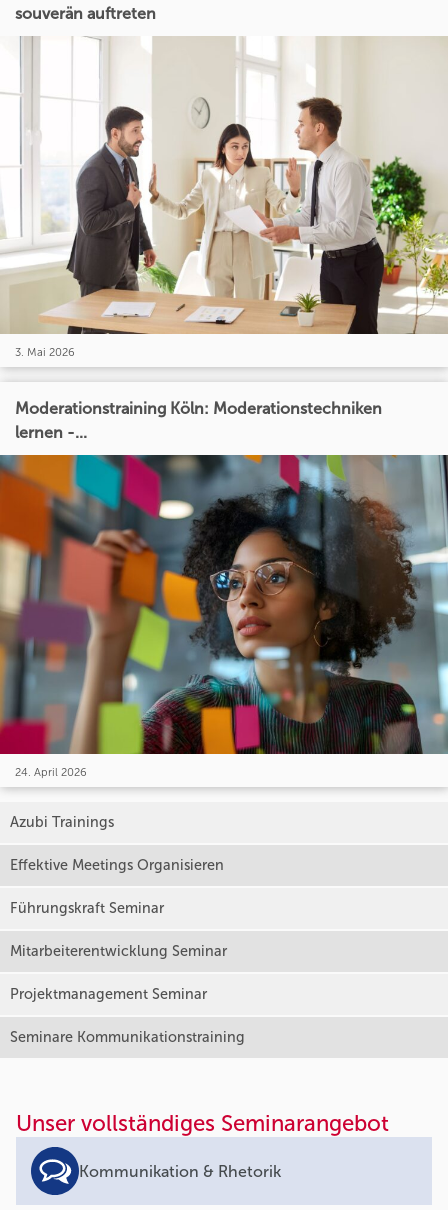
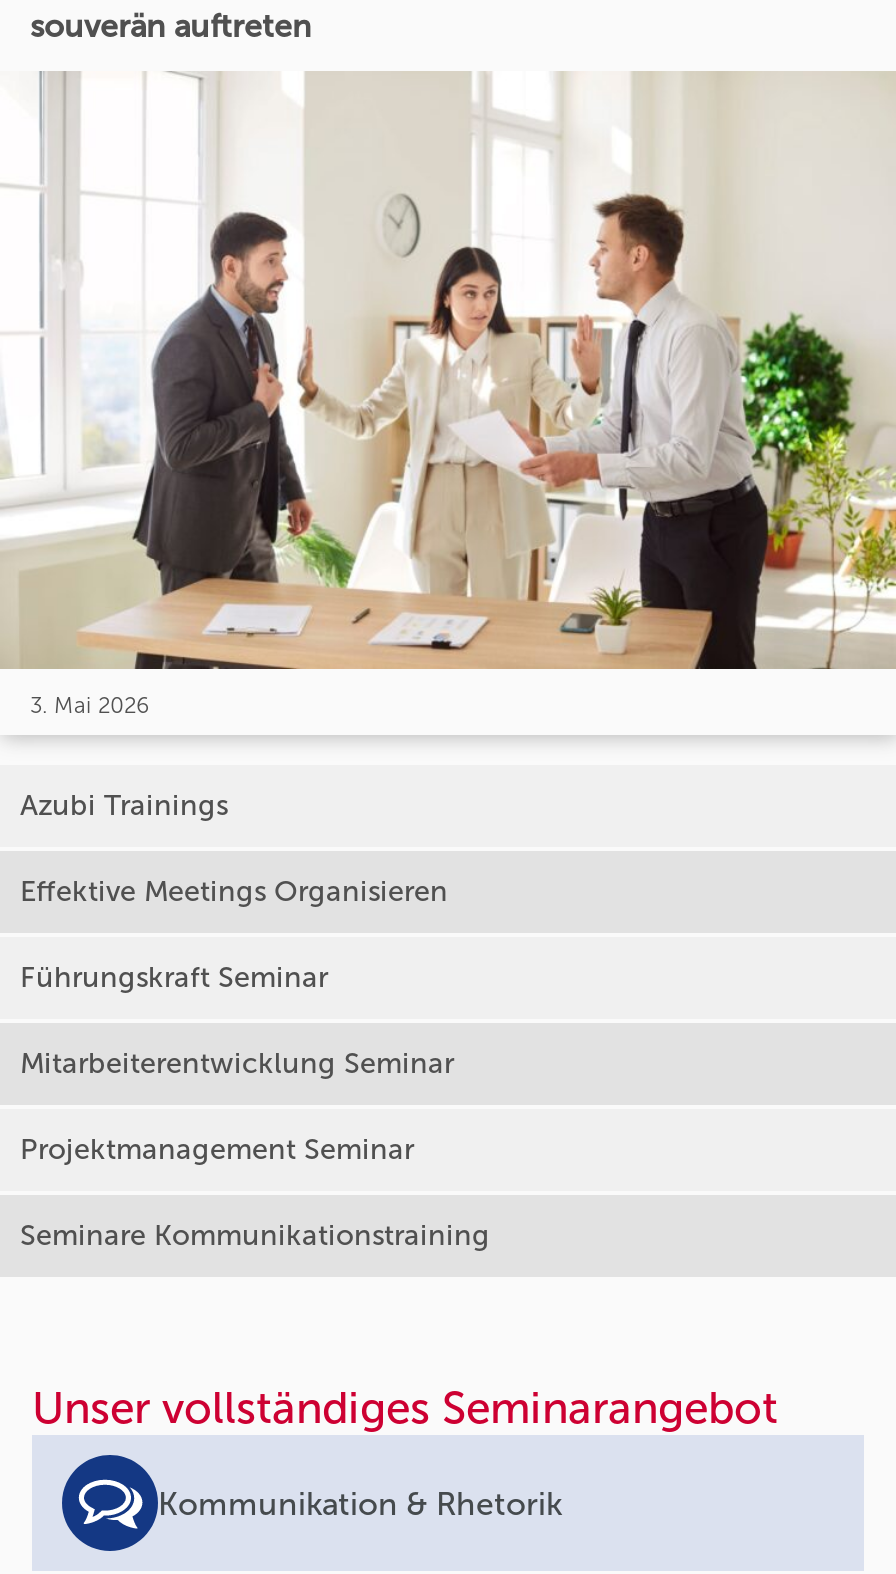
- Moderationstraining Köln: Moderationstechniken
- lernen -...

- [image]
- 24. April 2026
